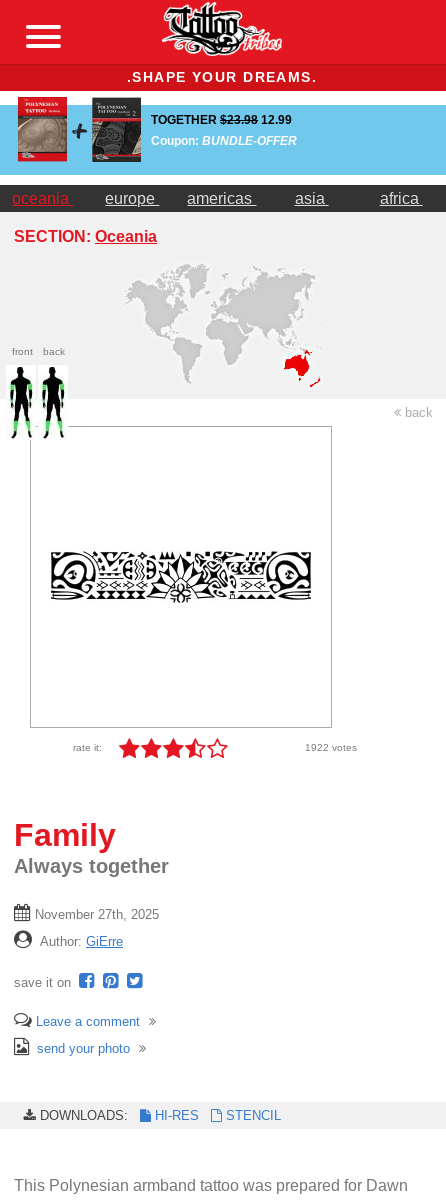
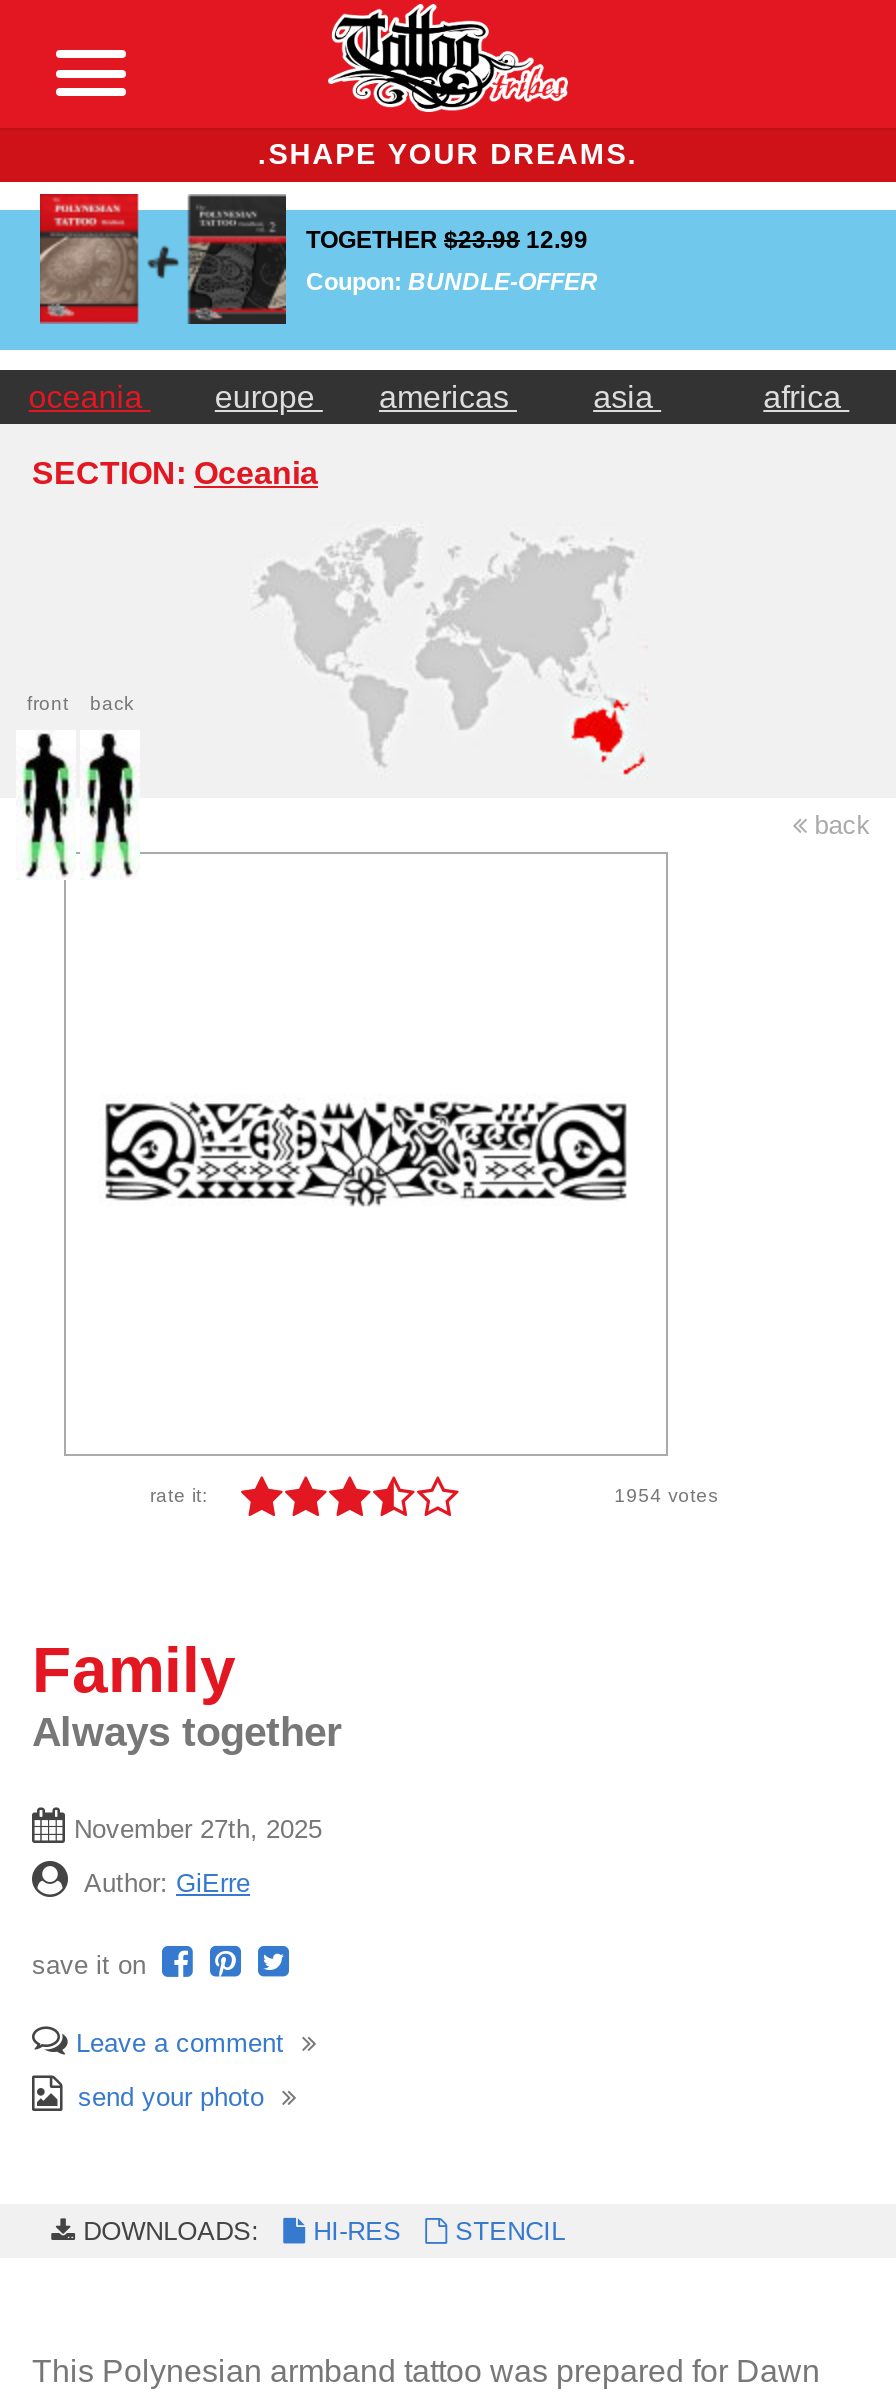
- 1922 votes
+ 1954 votes
